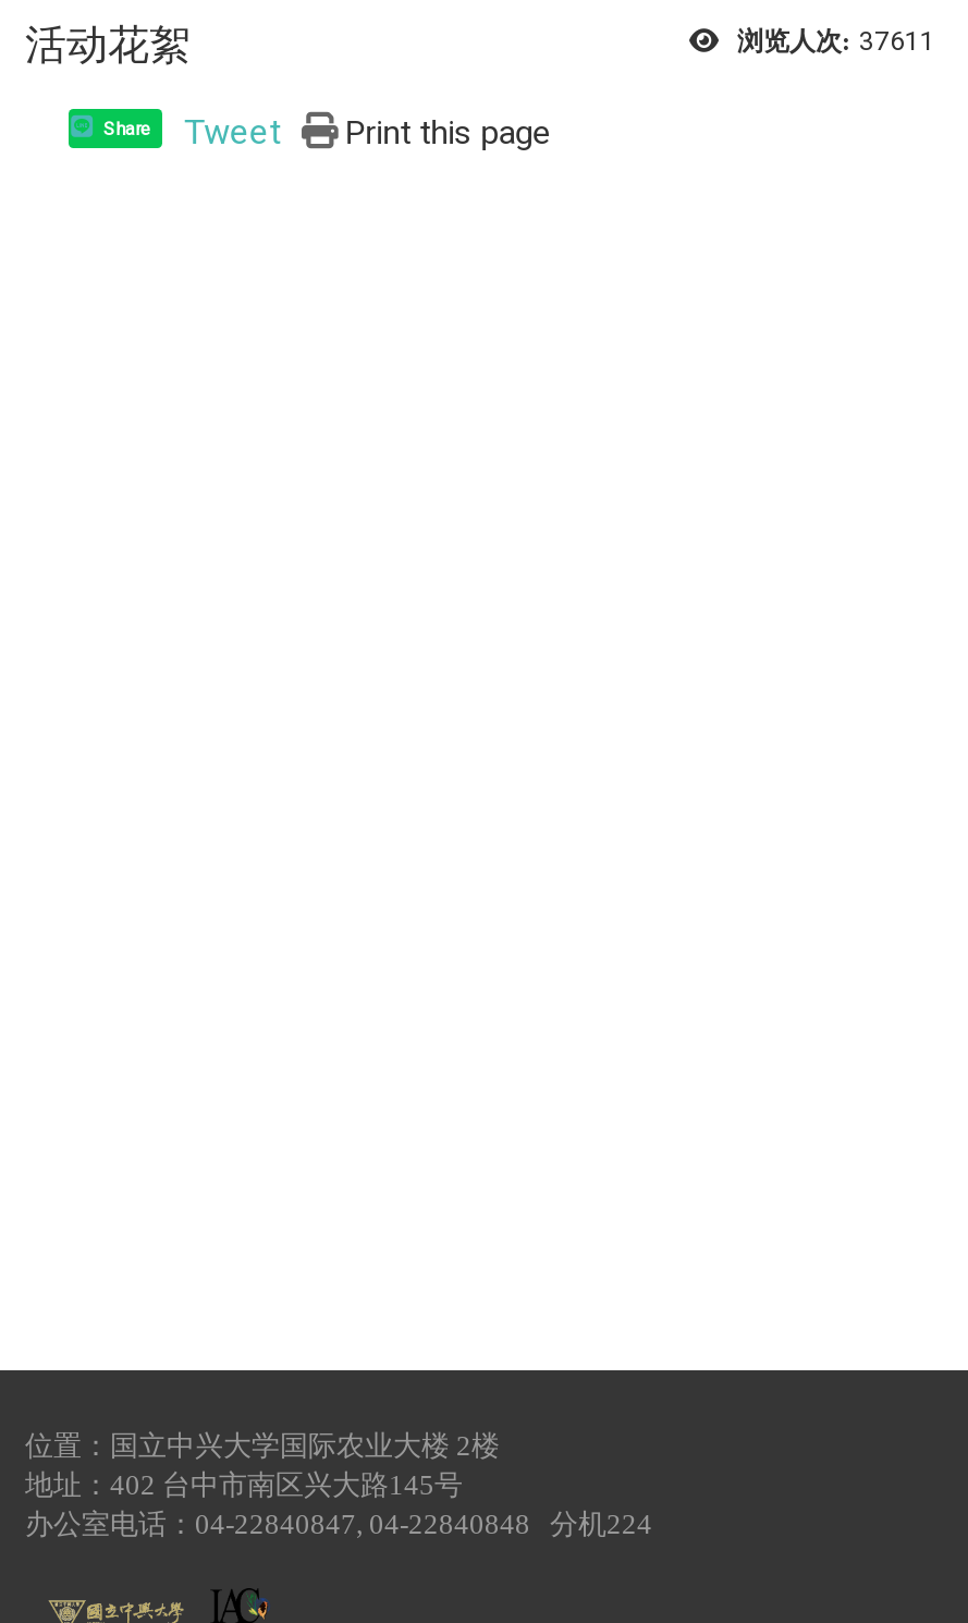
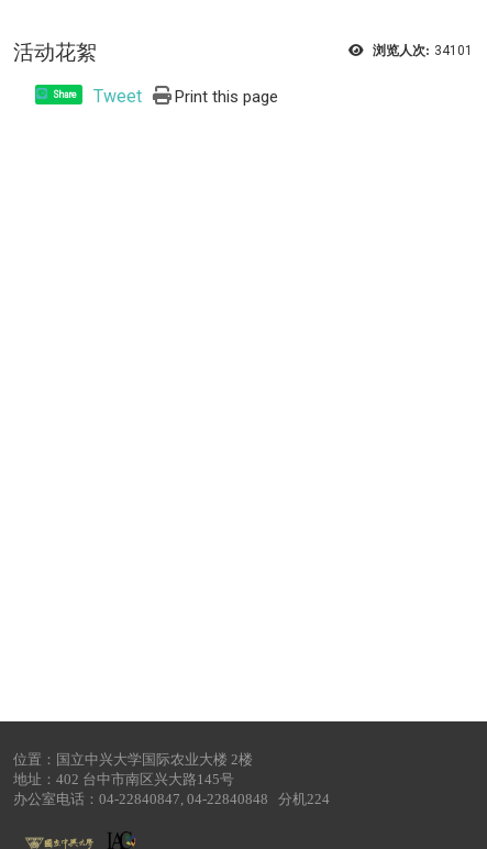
- 浏览人次: 37611
+ 浏览人次: 34101
